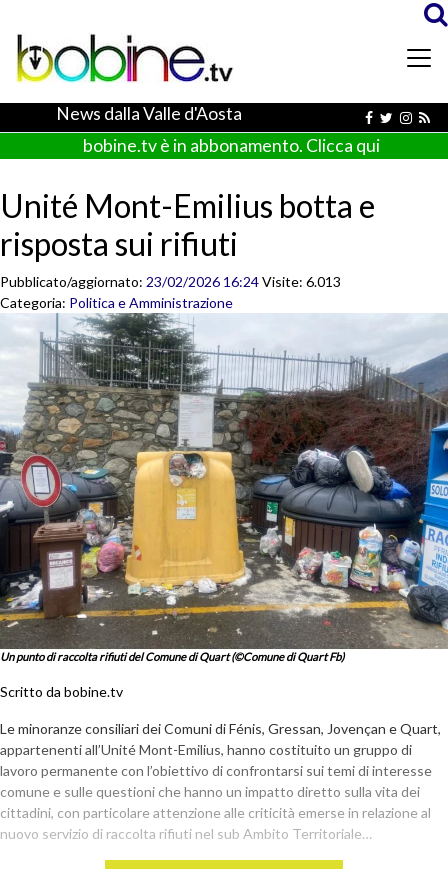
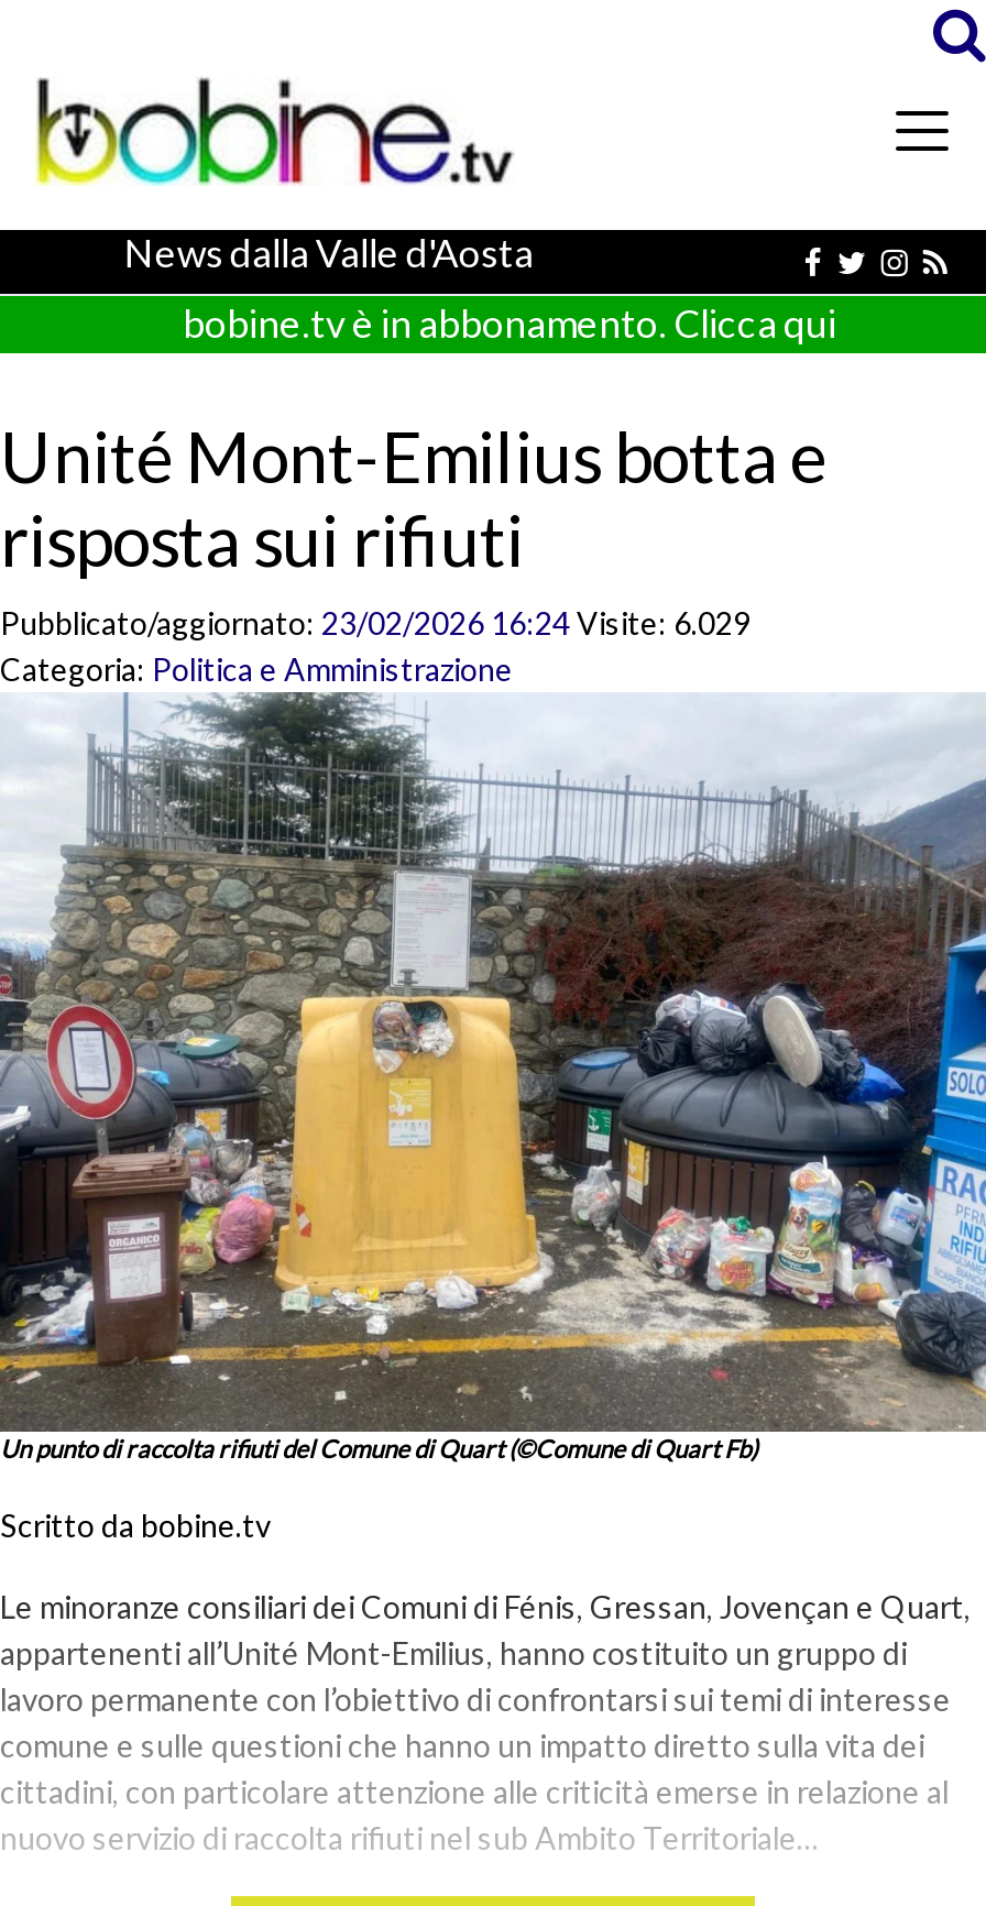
- Pubblicato/aggiornato: 23/02/2026 16:24 Visite: 6.013
+ Pubblicato/aggiornato: 23/02/2026 16:24 Visite: 6.029
